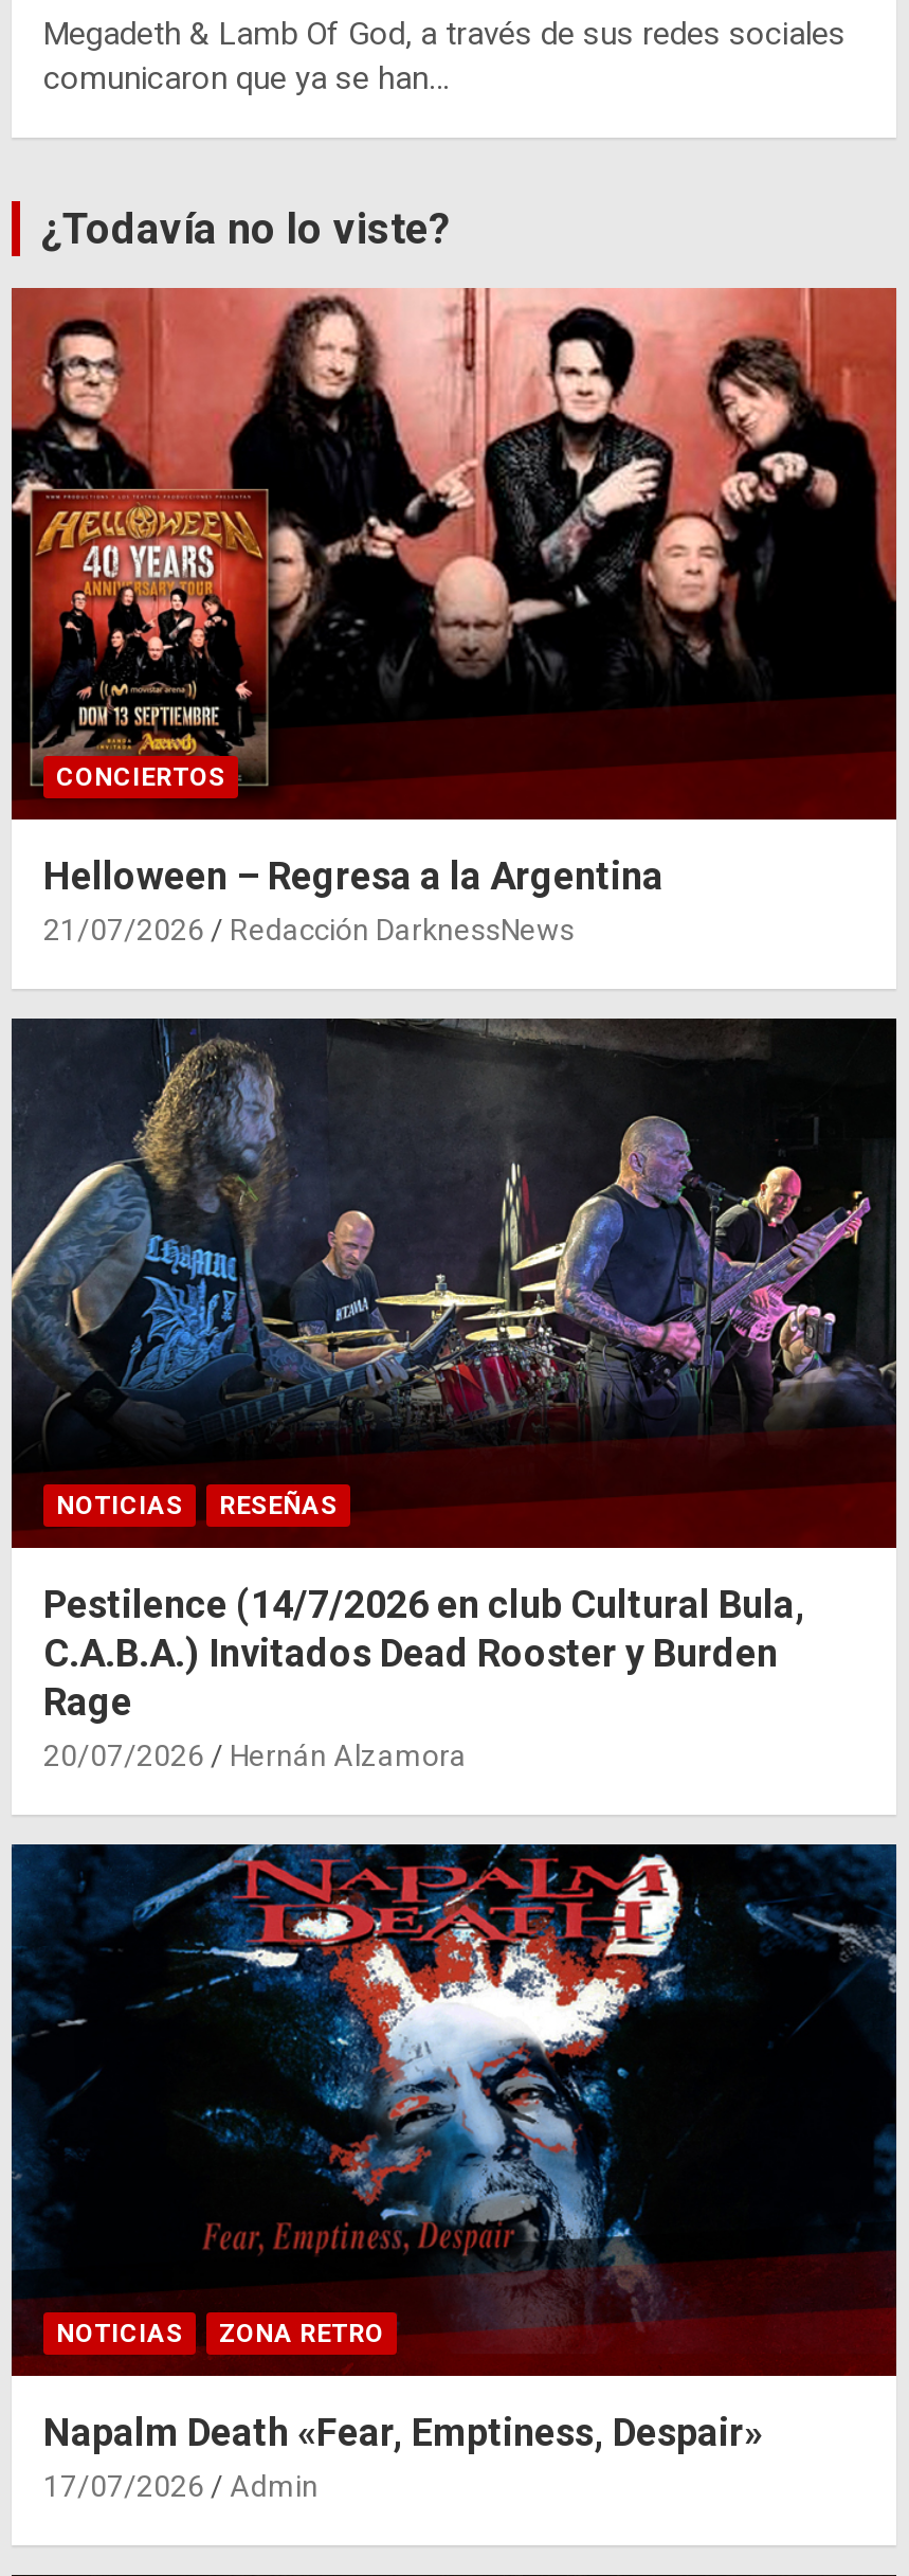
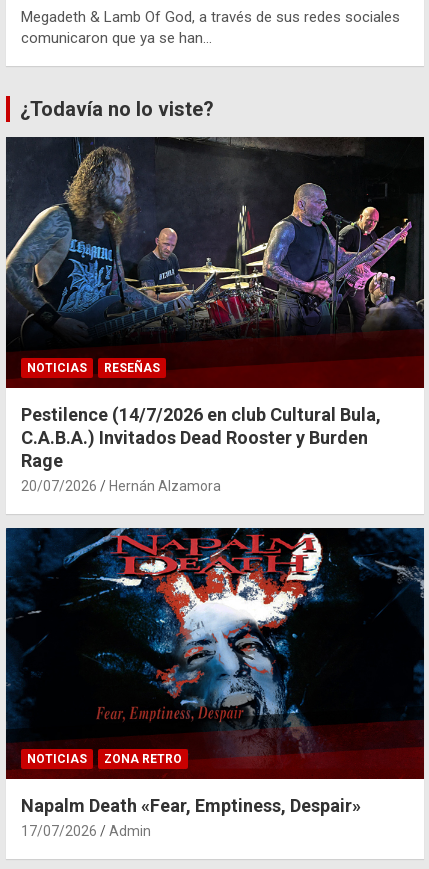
- [image]
- CONCIERTOS
- Helloween – Regresa a la Argentina
- 21/07/2026
- Redacción DarknessNews
